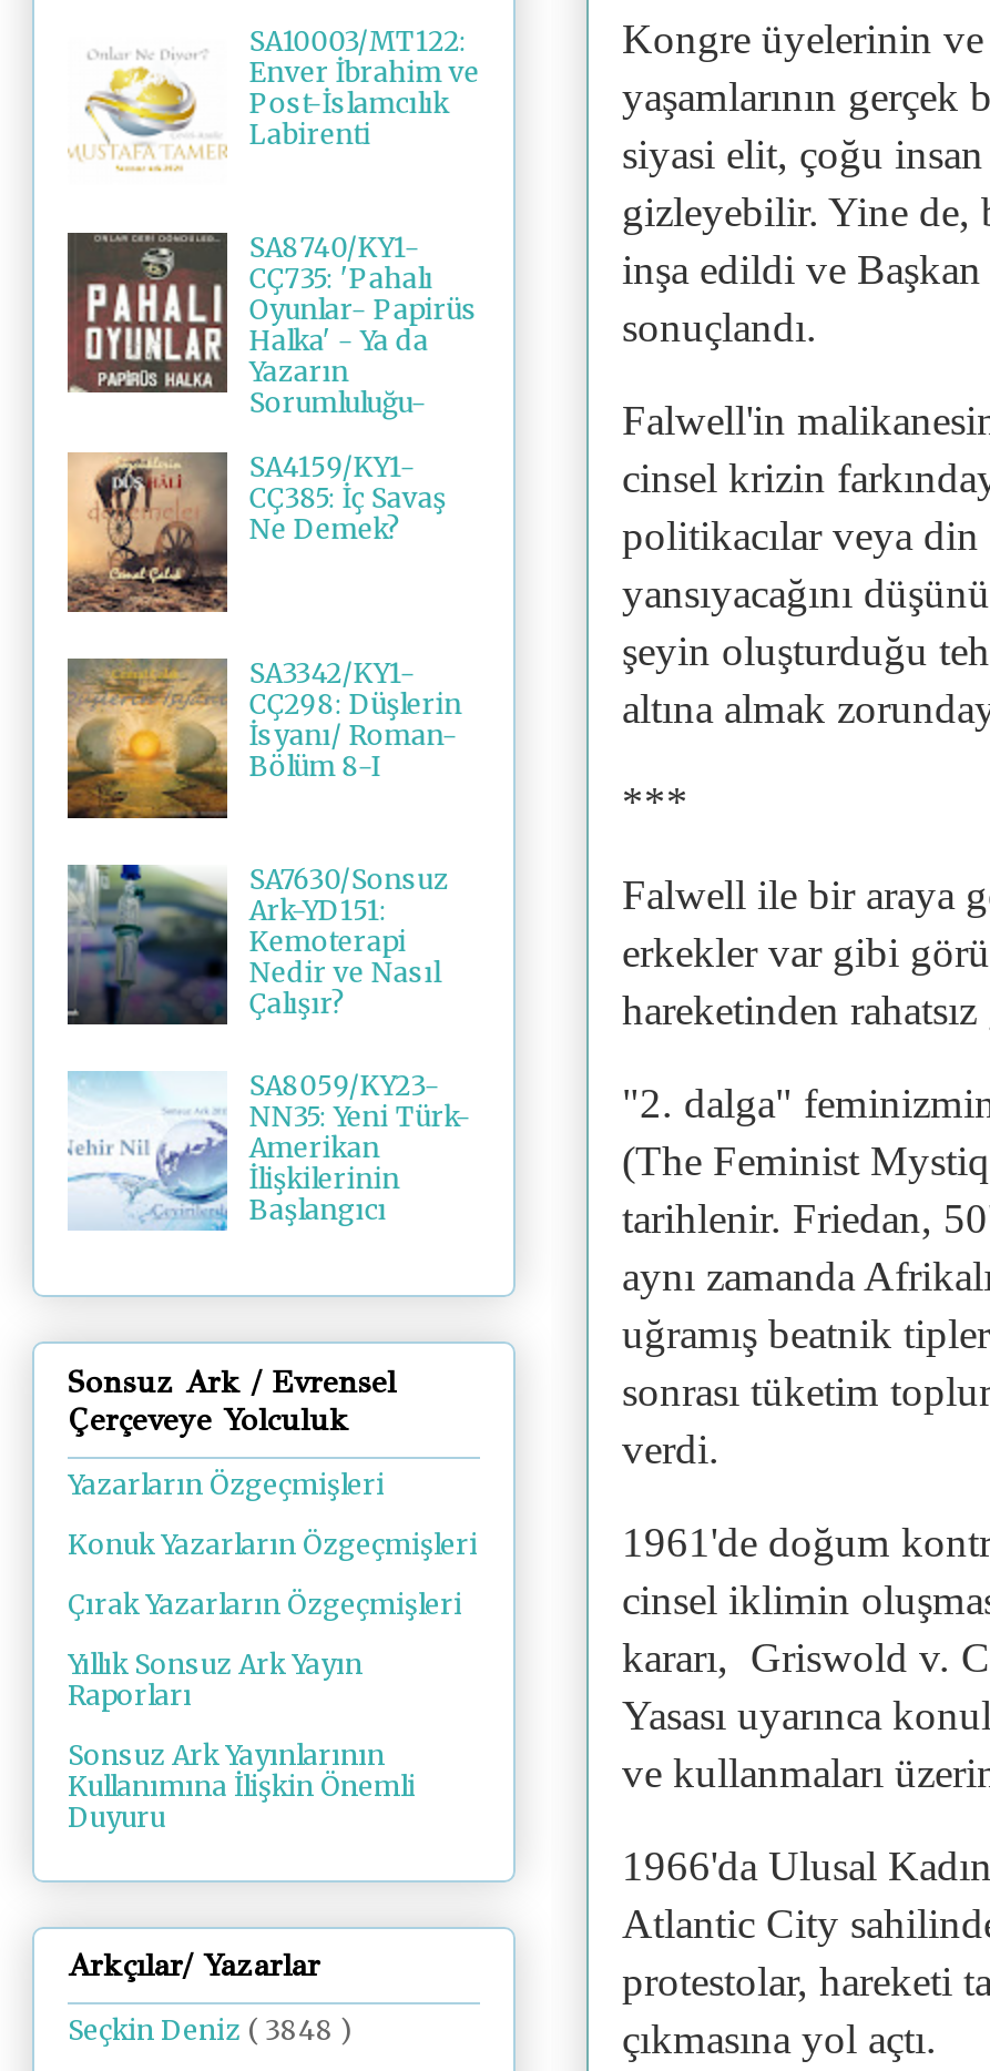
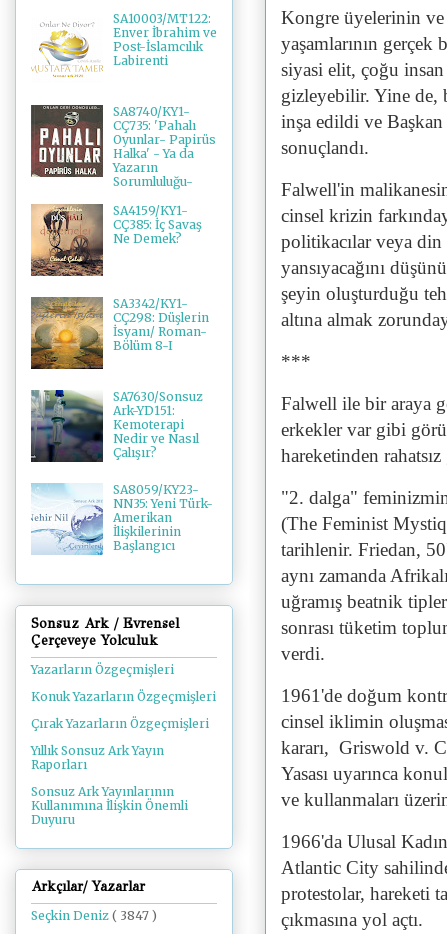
- Seçkin Deniz ( 3848 )
+ Seçkin Deniz ( 3847 )
